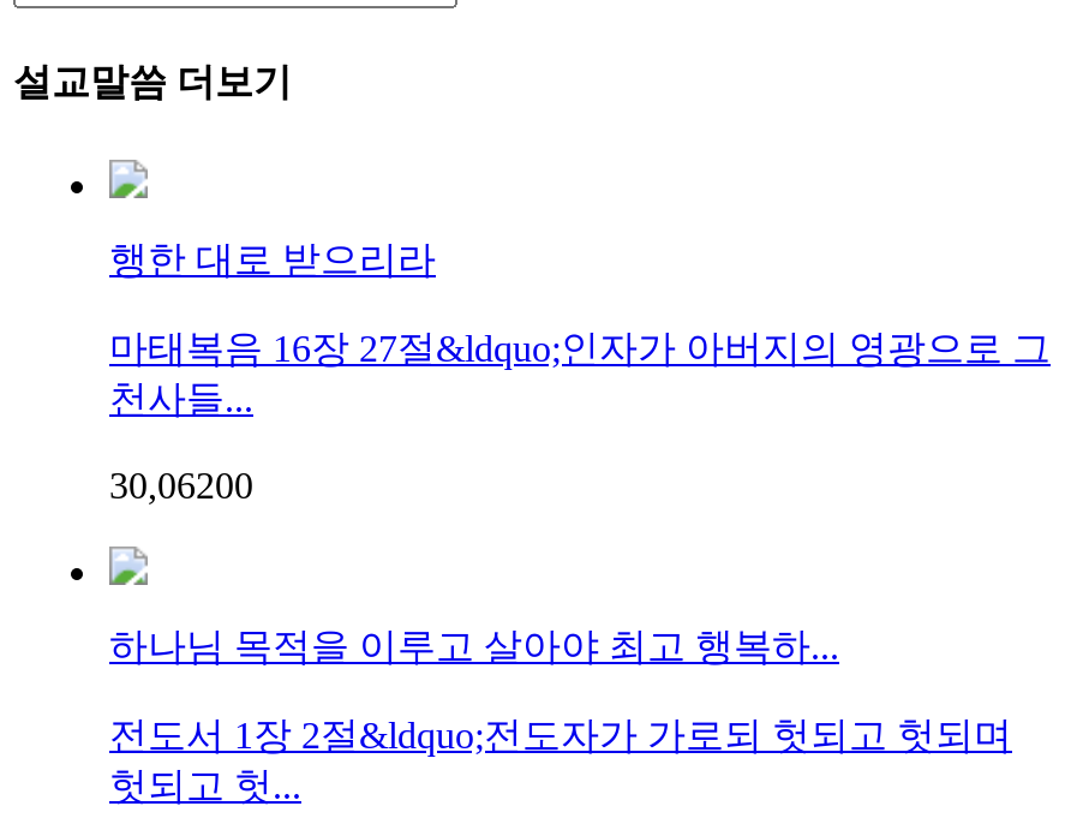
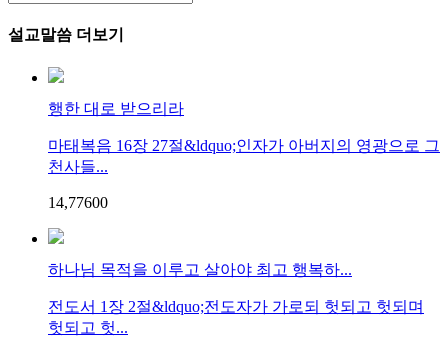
- 30,06200
+ 14,77600
